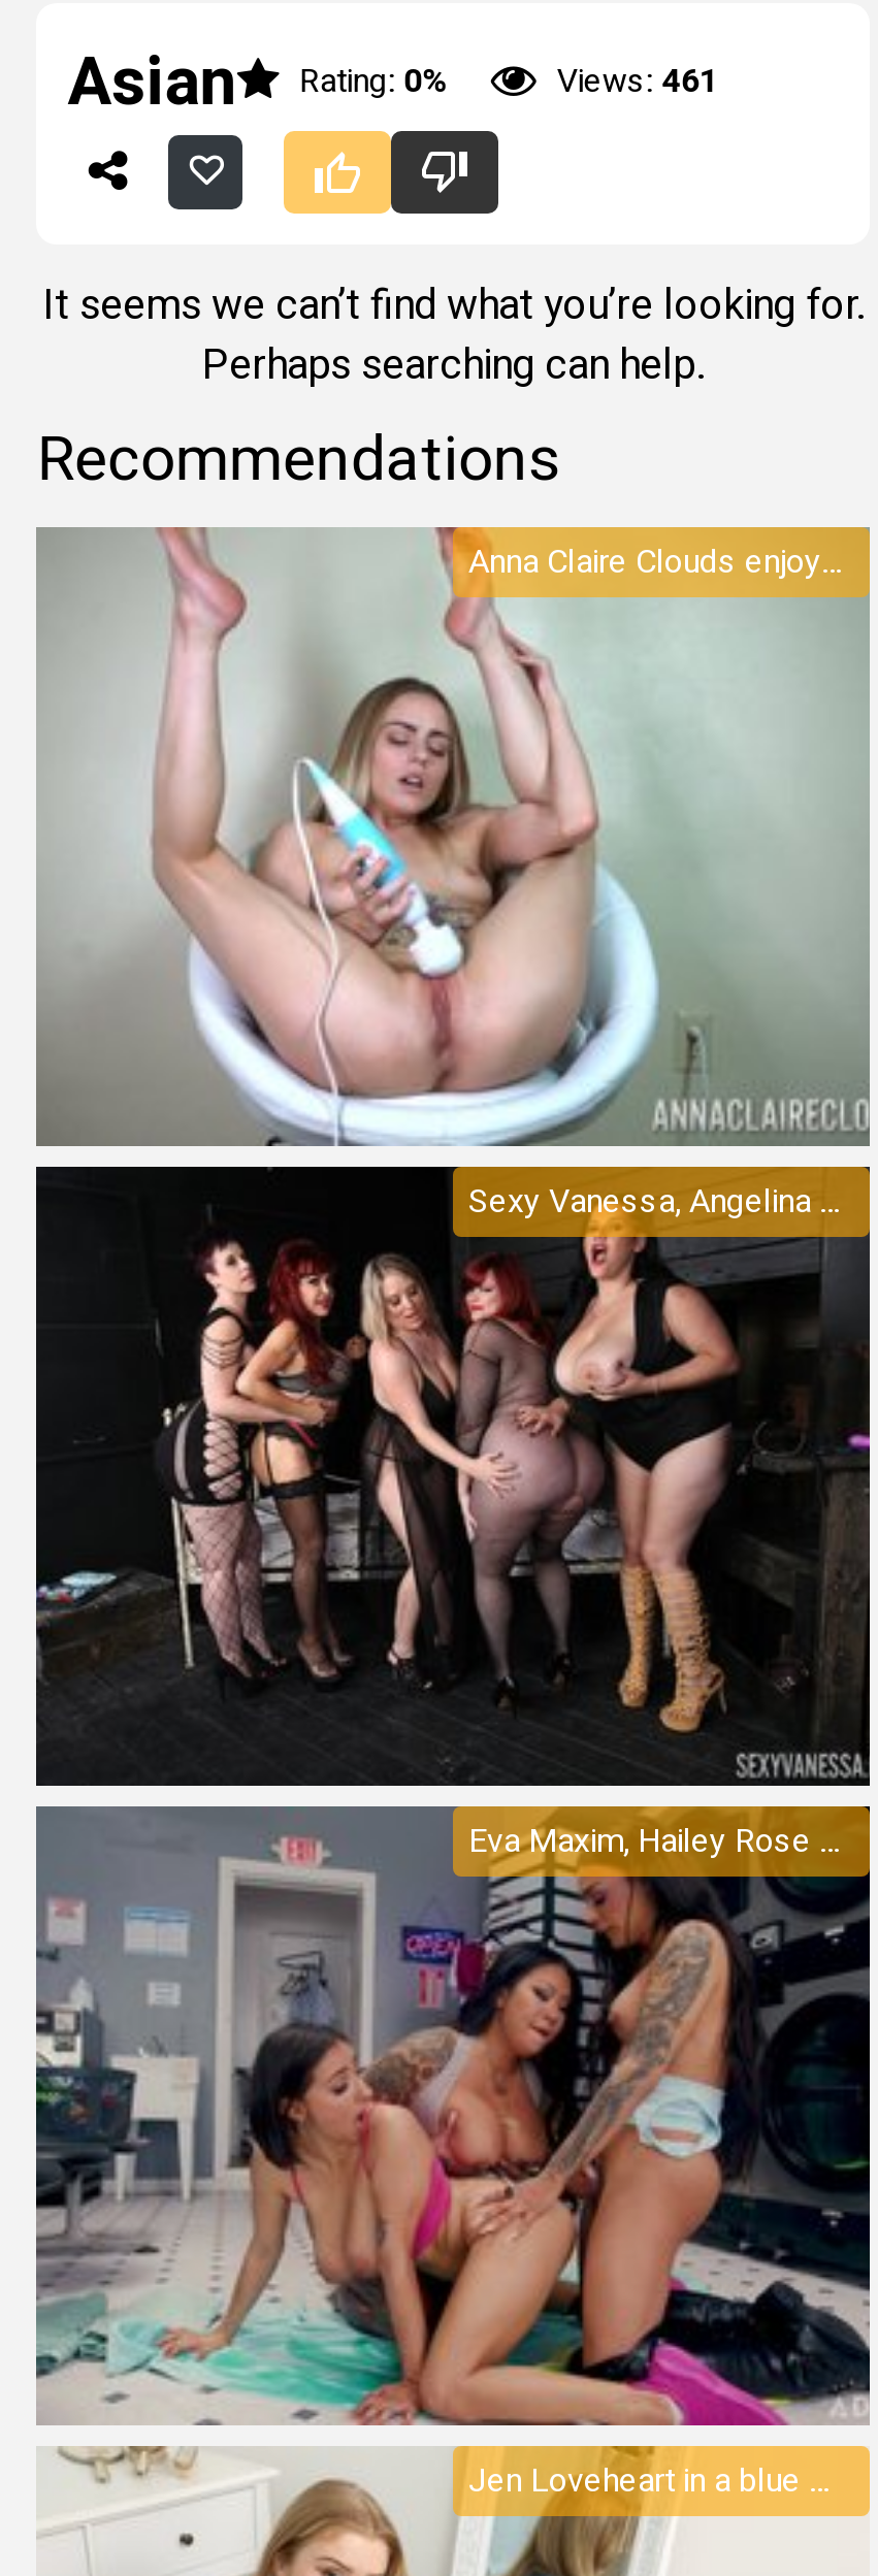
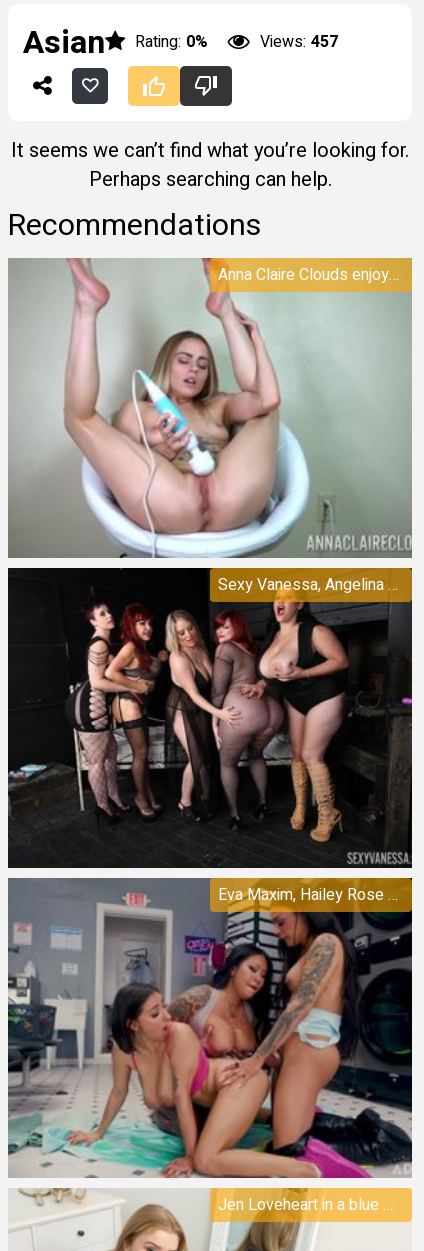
- Views: 461
+ Views: 457
